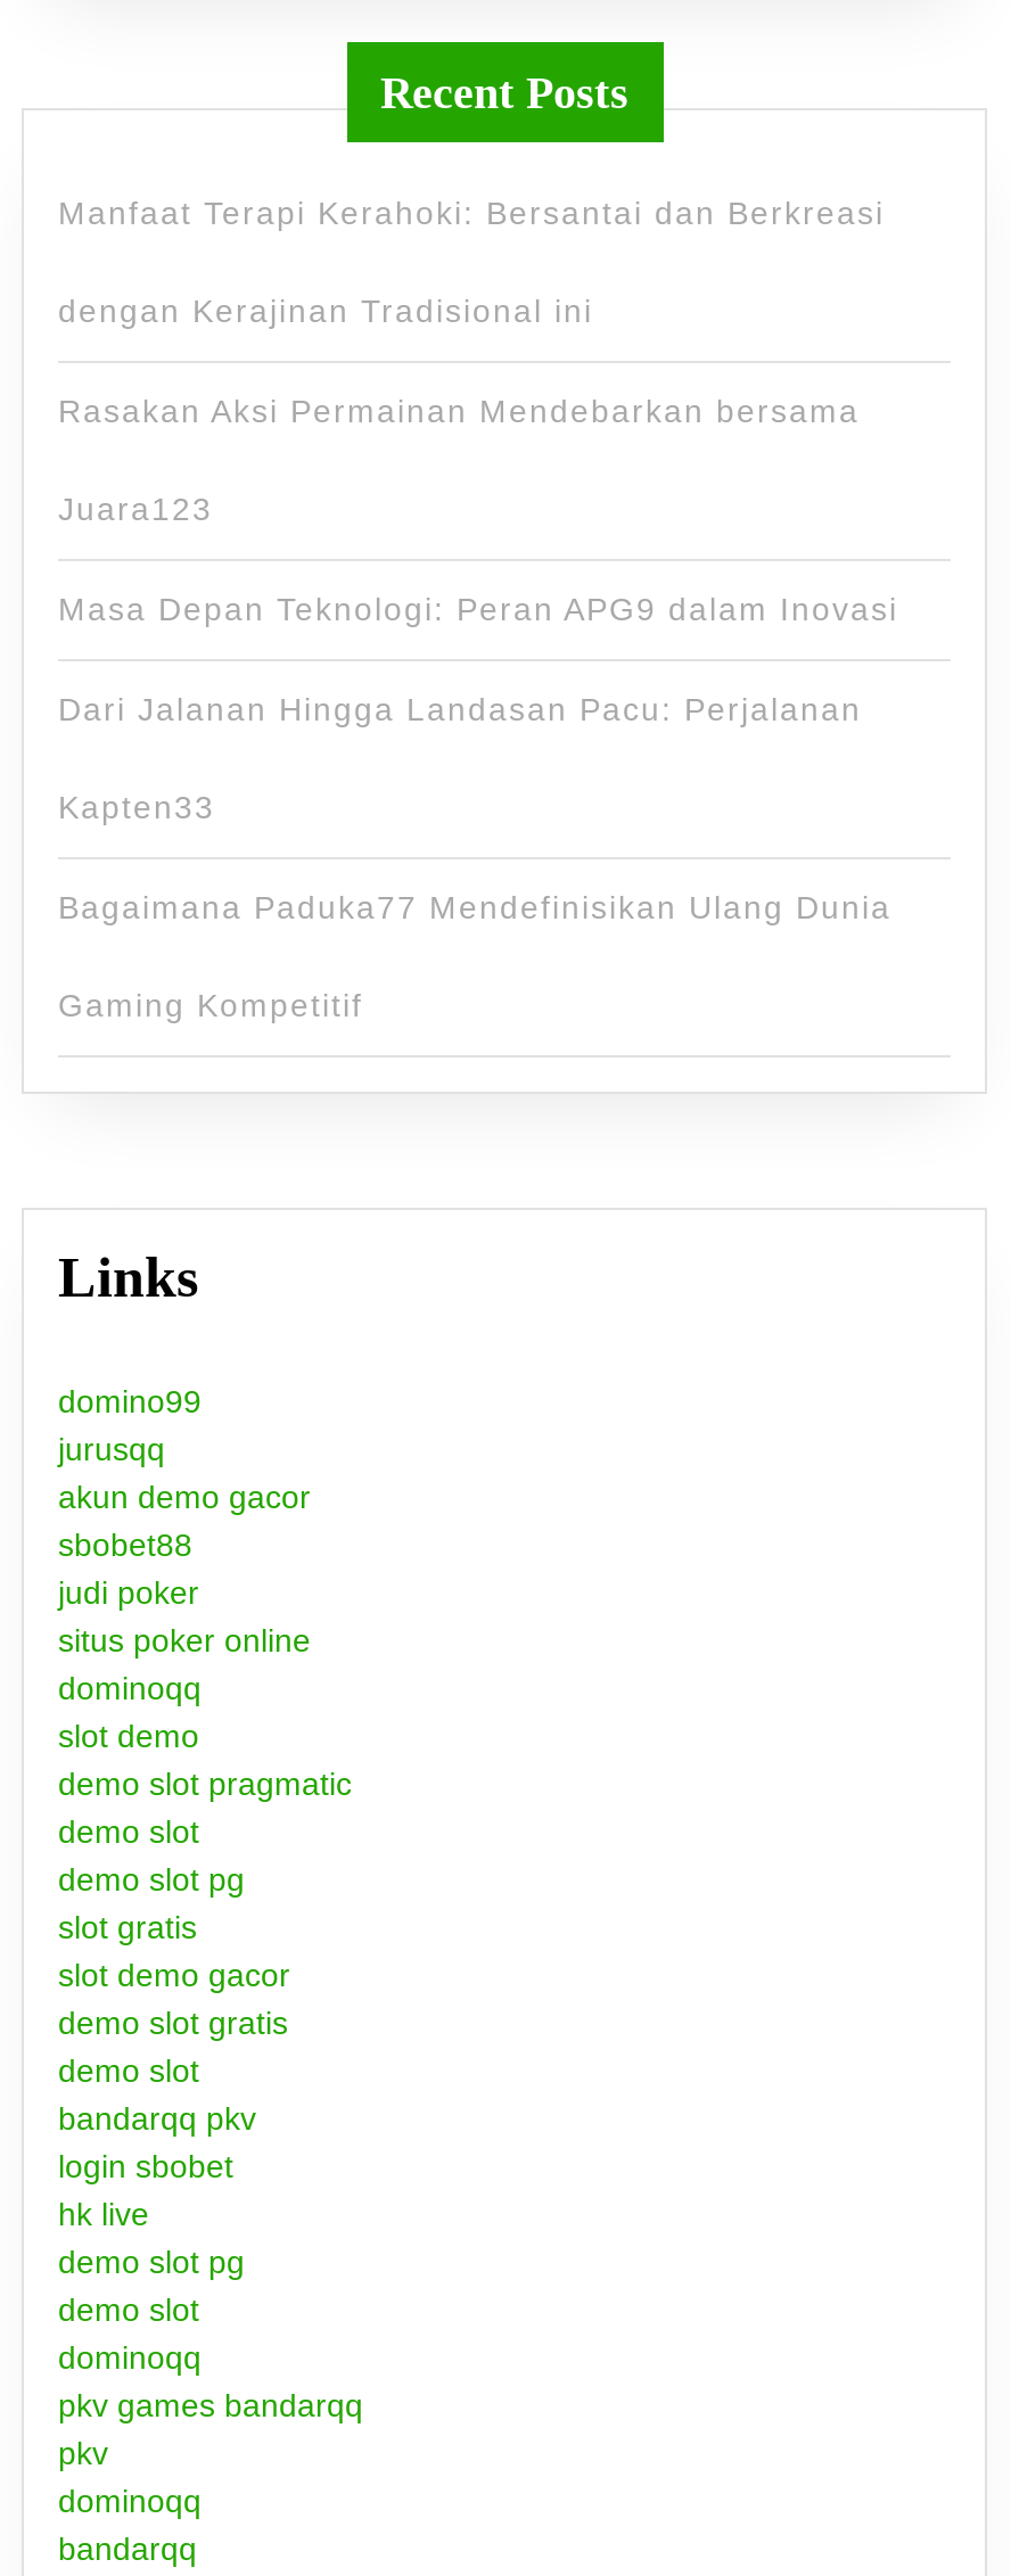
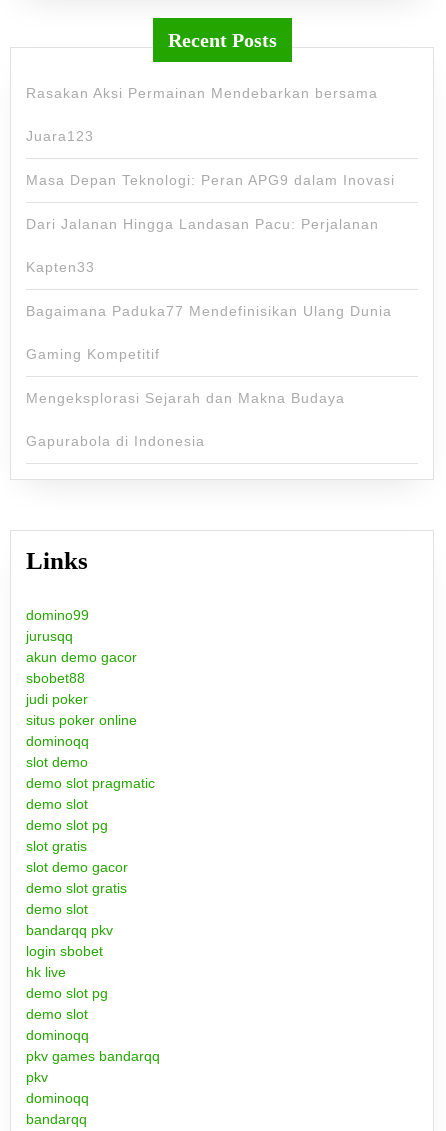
- Manfaat Terapi Kerahoki: Bersantai dan Berkreasi
- dengan Kerajinan Tradisional ini

moved up: Rasakan Aksi Permainan Mendebarkan bersama | Juara123 | Masa Depan Teknologi: Peran APG9 dalam Inovasi | Dari Jalanan Hingga Landasan Pacu: Perjalanan | Kapten33 | Bagaimana Paduka77 Mendefinisikan Ulang Dunia | Gaming Kompetitif

+ Mengeksplorasi Sejarah dan Makna Budaya
+ Gapurabola di Indonesia
